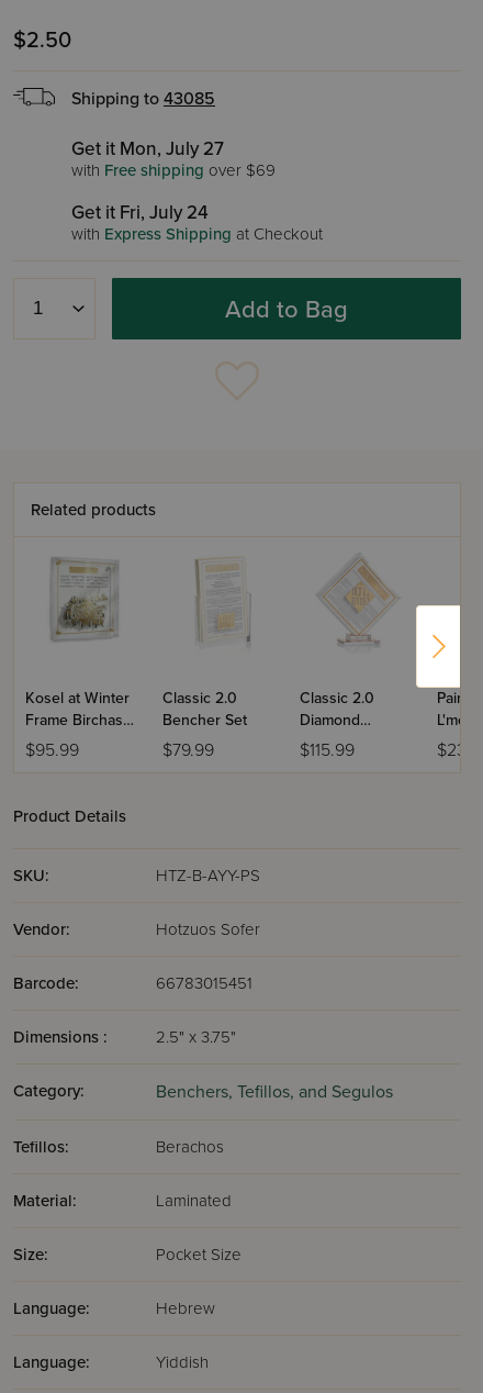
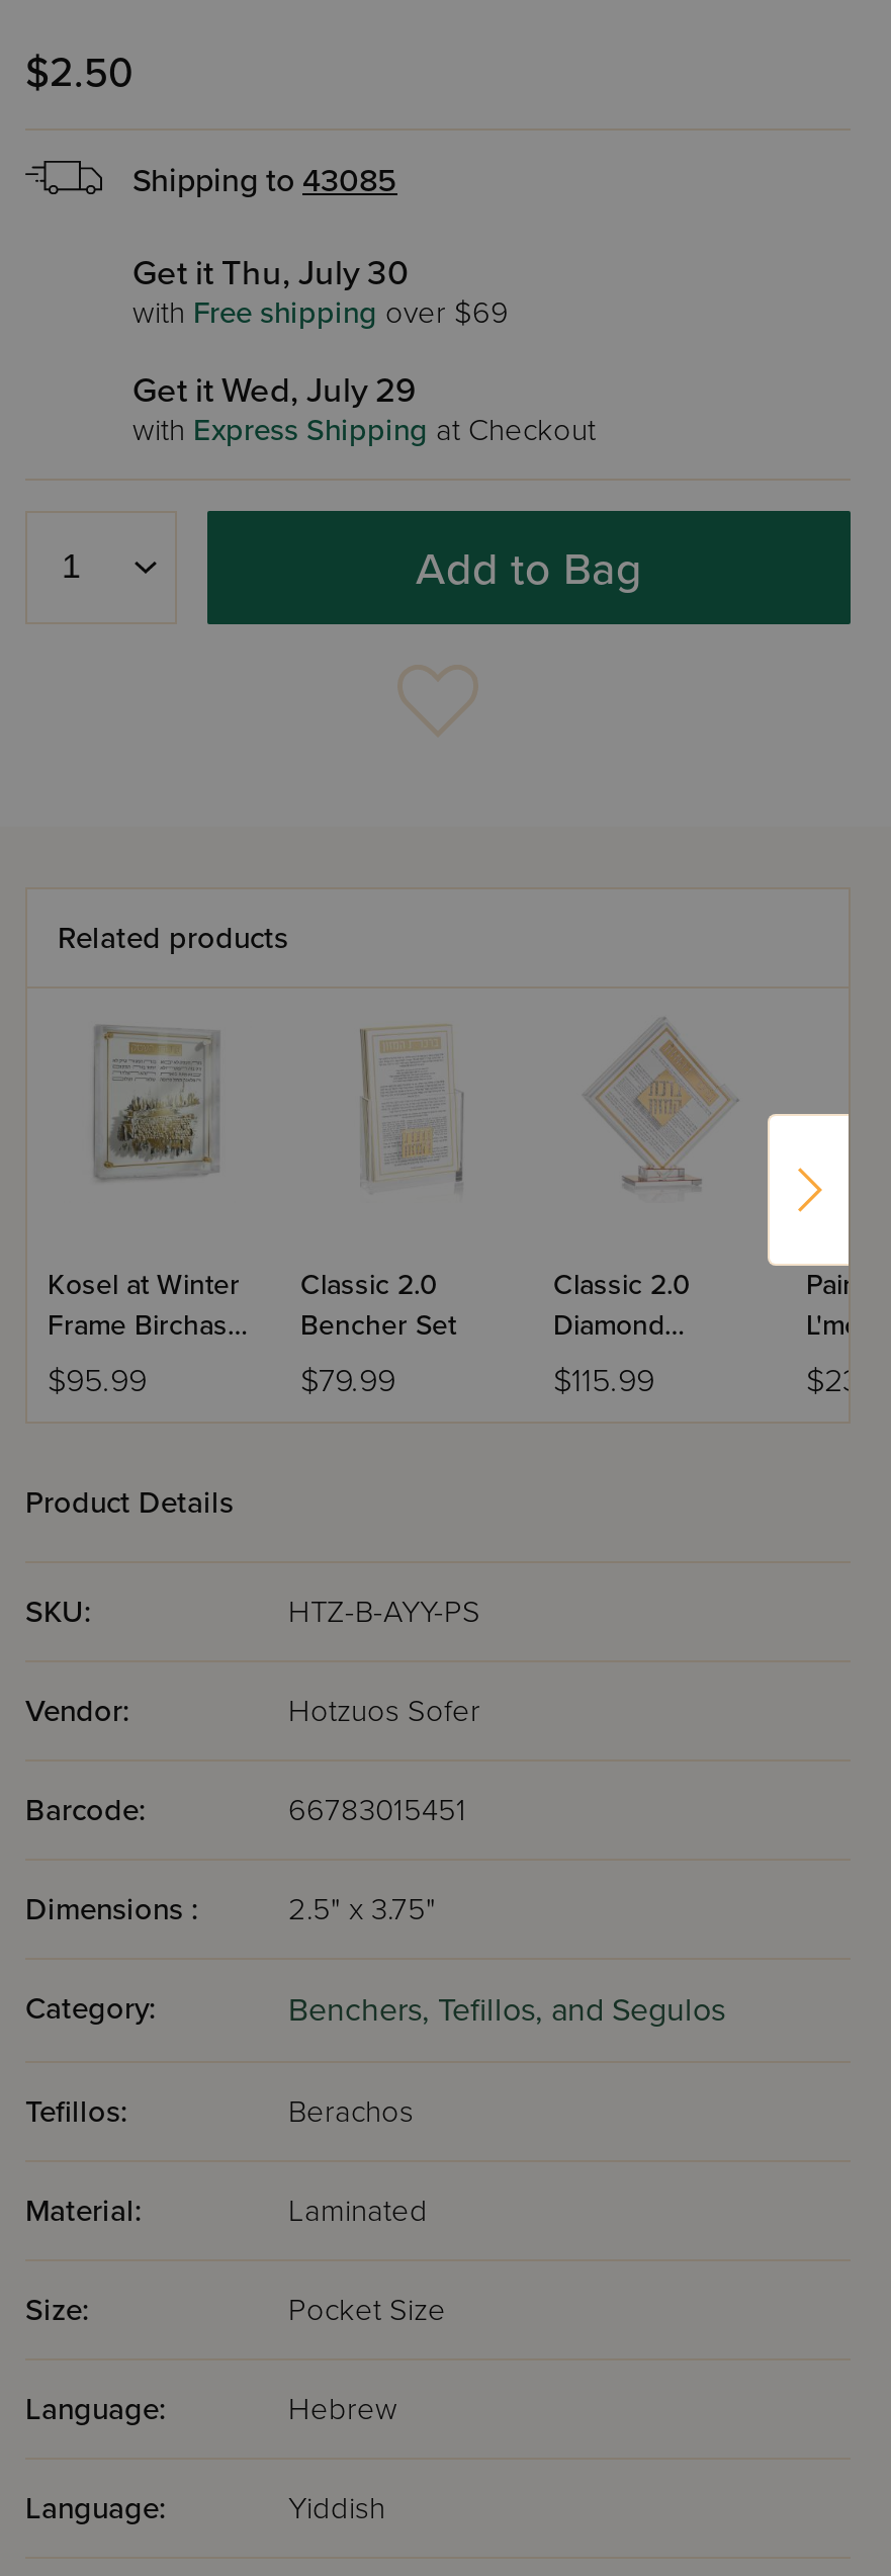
- Get it Mon, July 27
+ Get it Thu, July 30

- Get it Fri, July 24
+ Get it Wed, July 29
